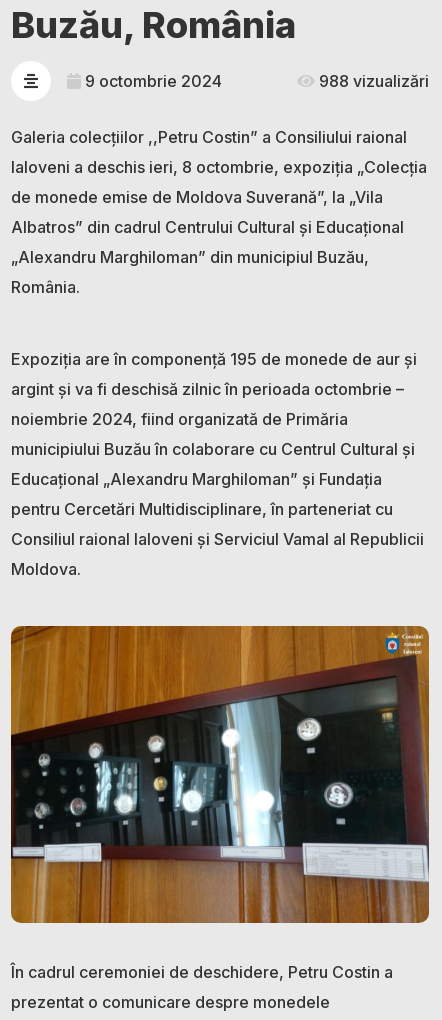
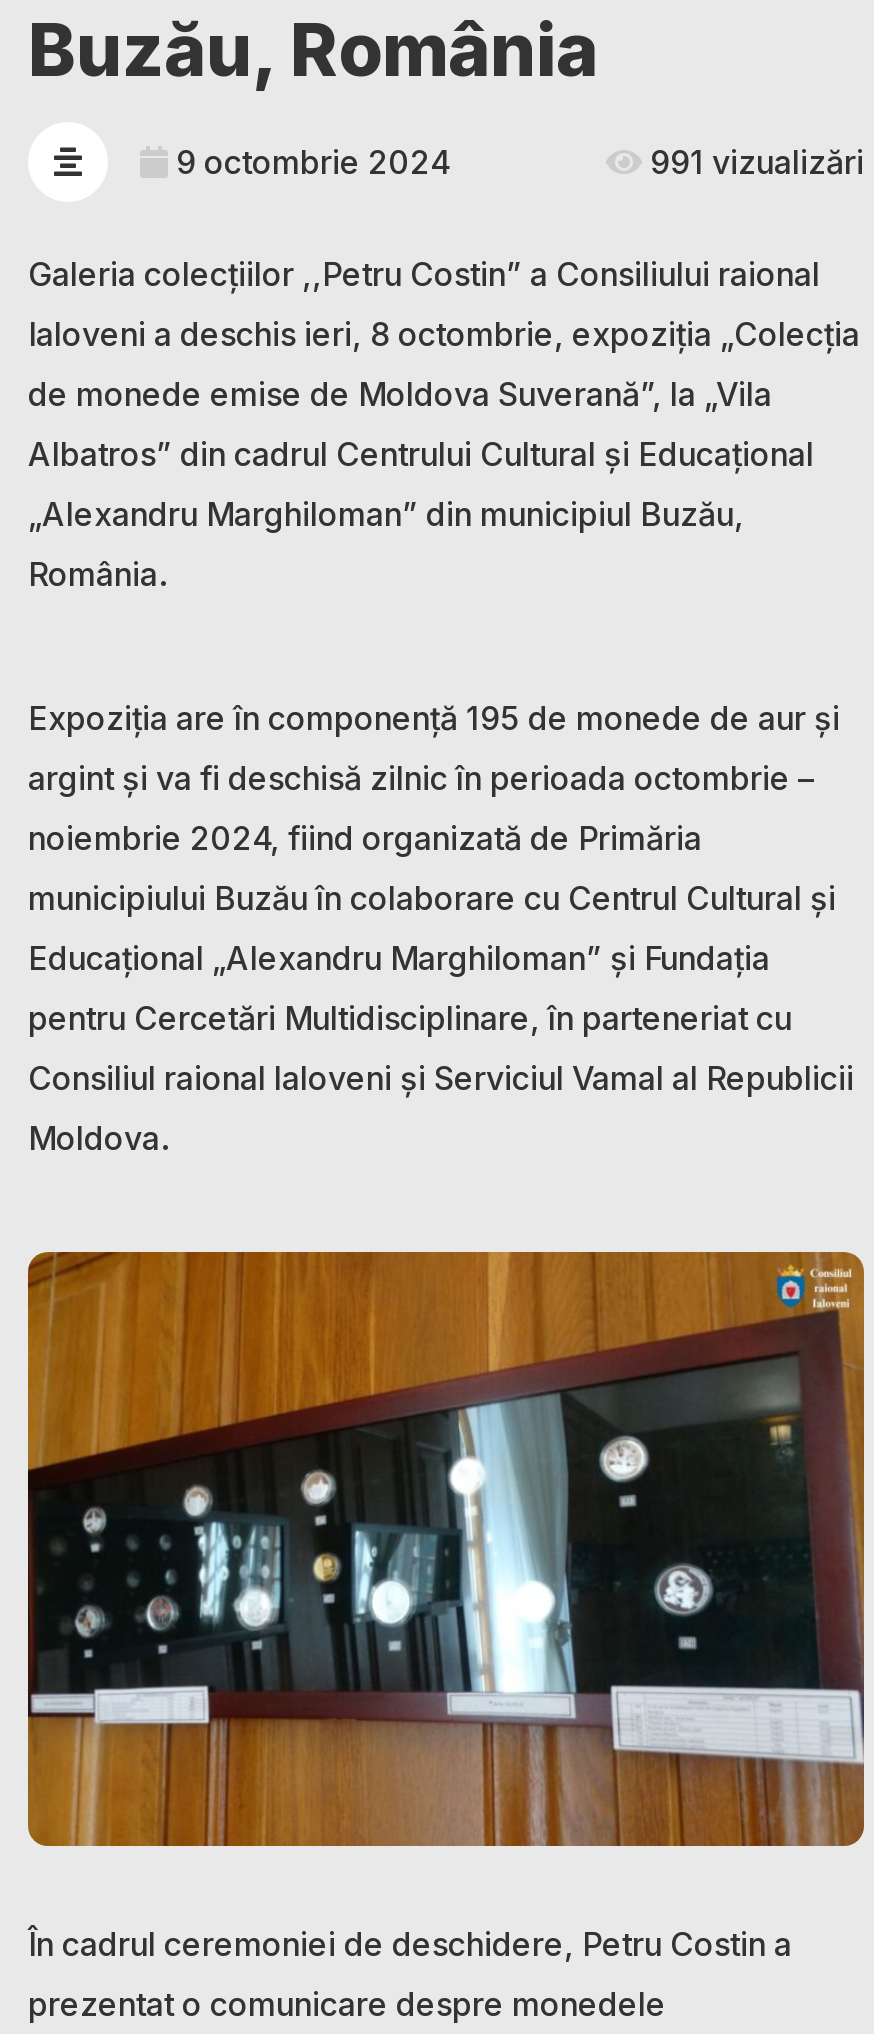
- 988 vizualizări
+ 991 vizualizări
